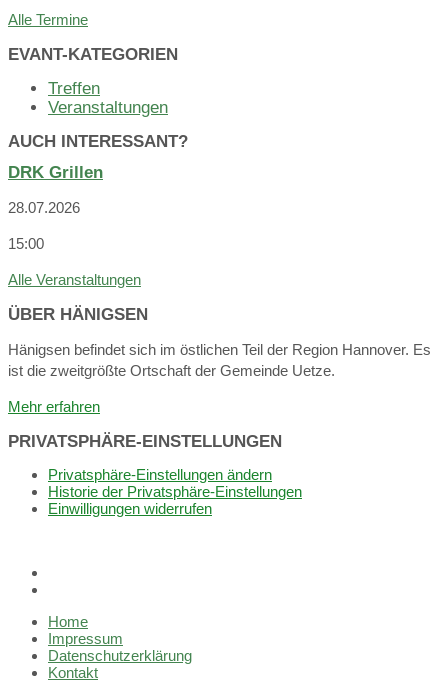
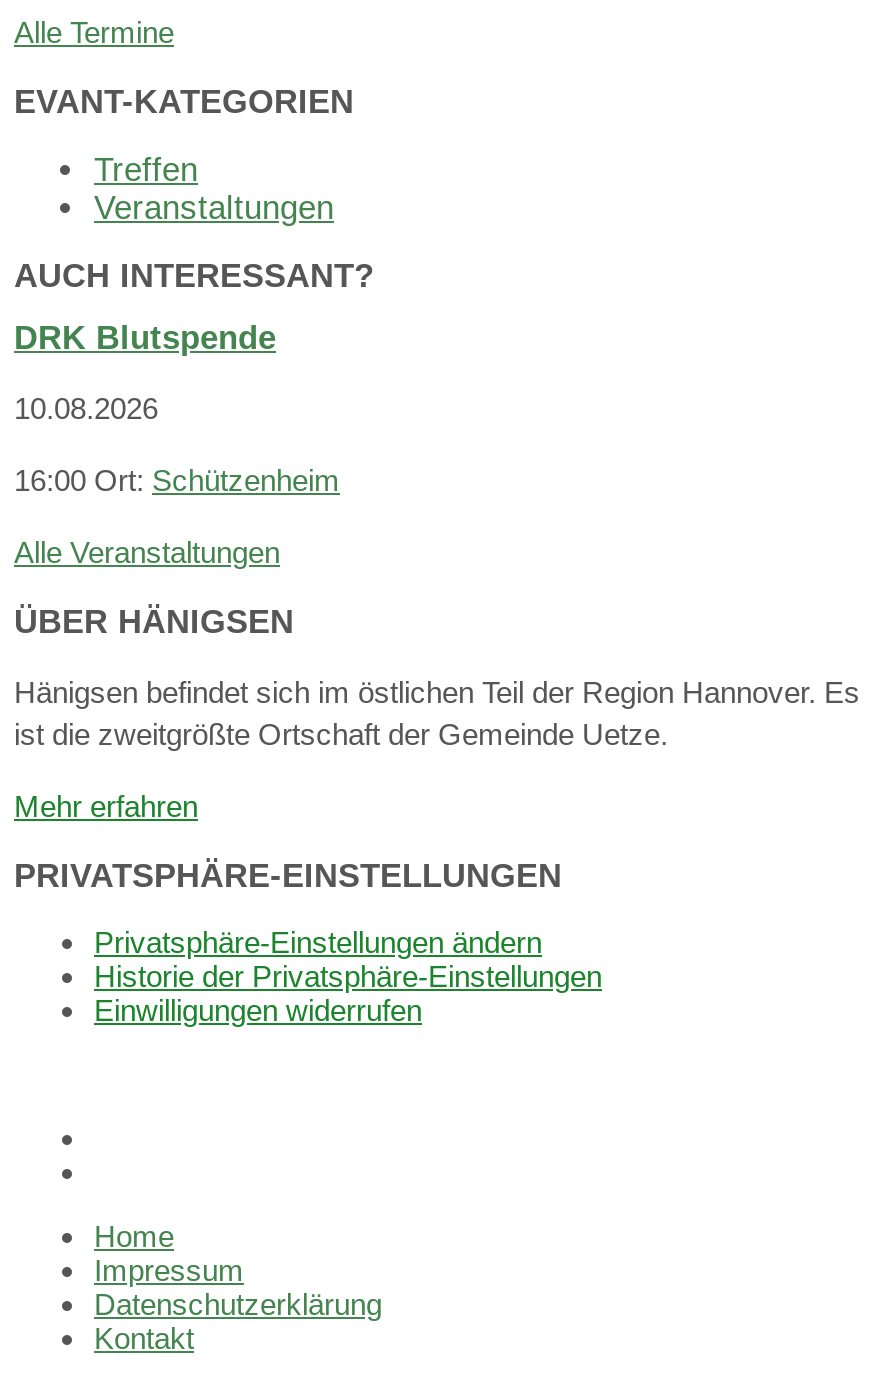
- DRK Grillen
+ DRK Blutspende

- 28.07.2026
+ 10.08.2026

- 15:00
+ 16:00 Ort: Schützenheim
